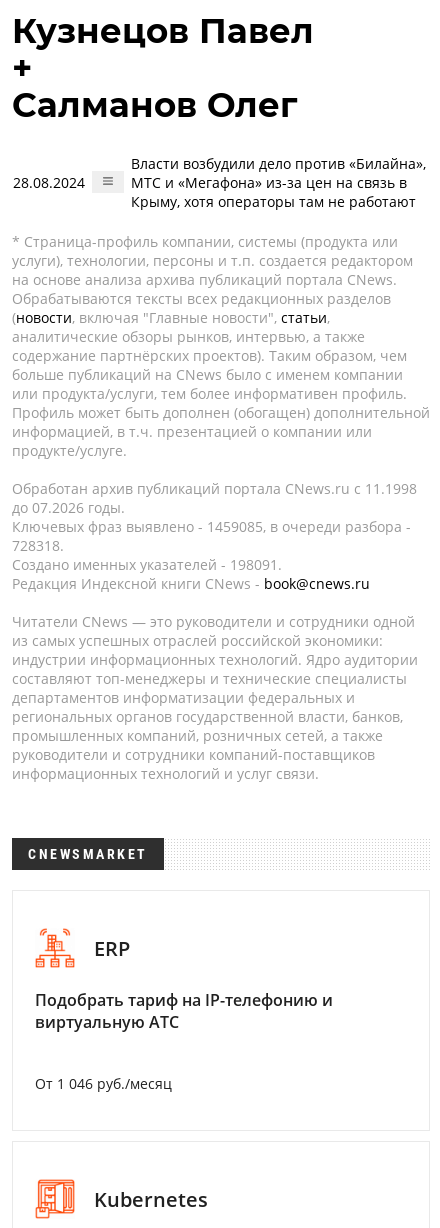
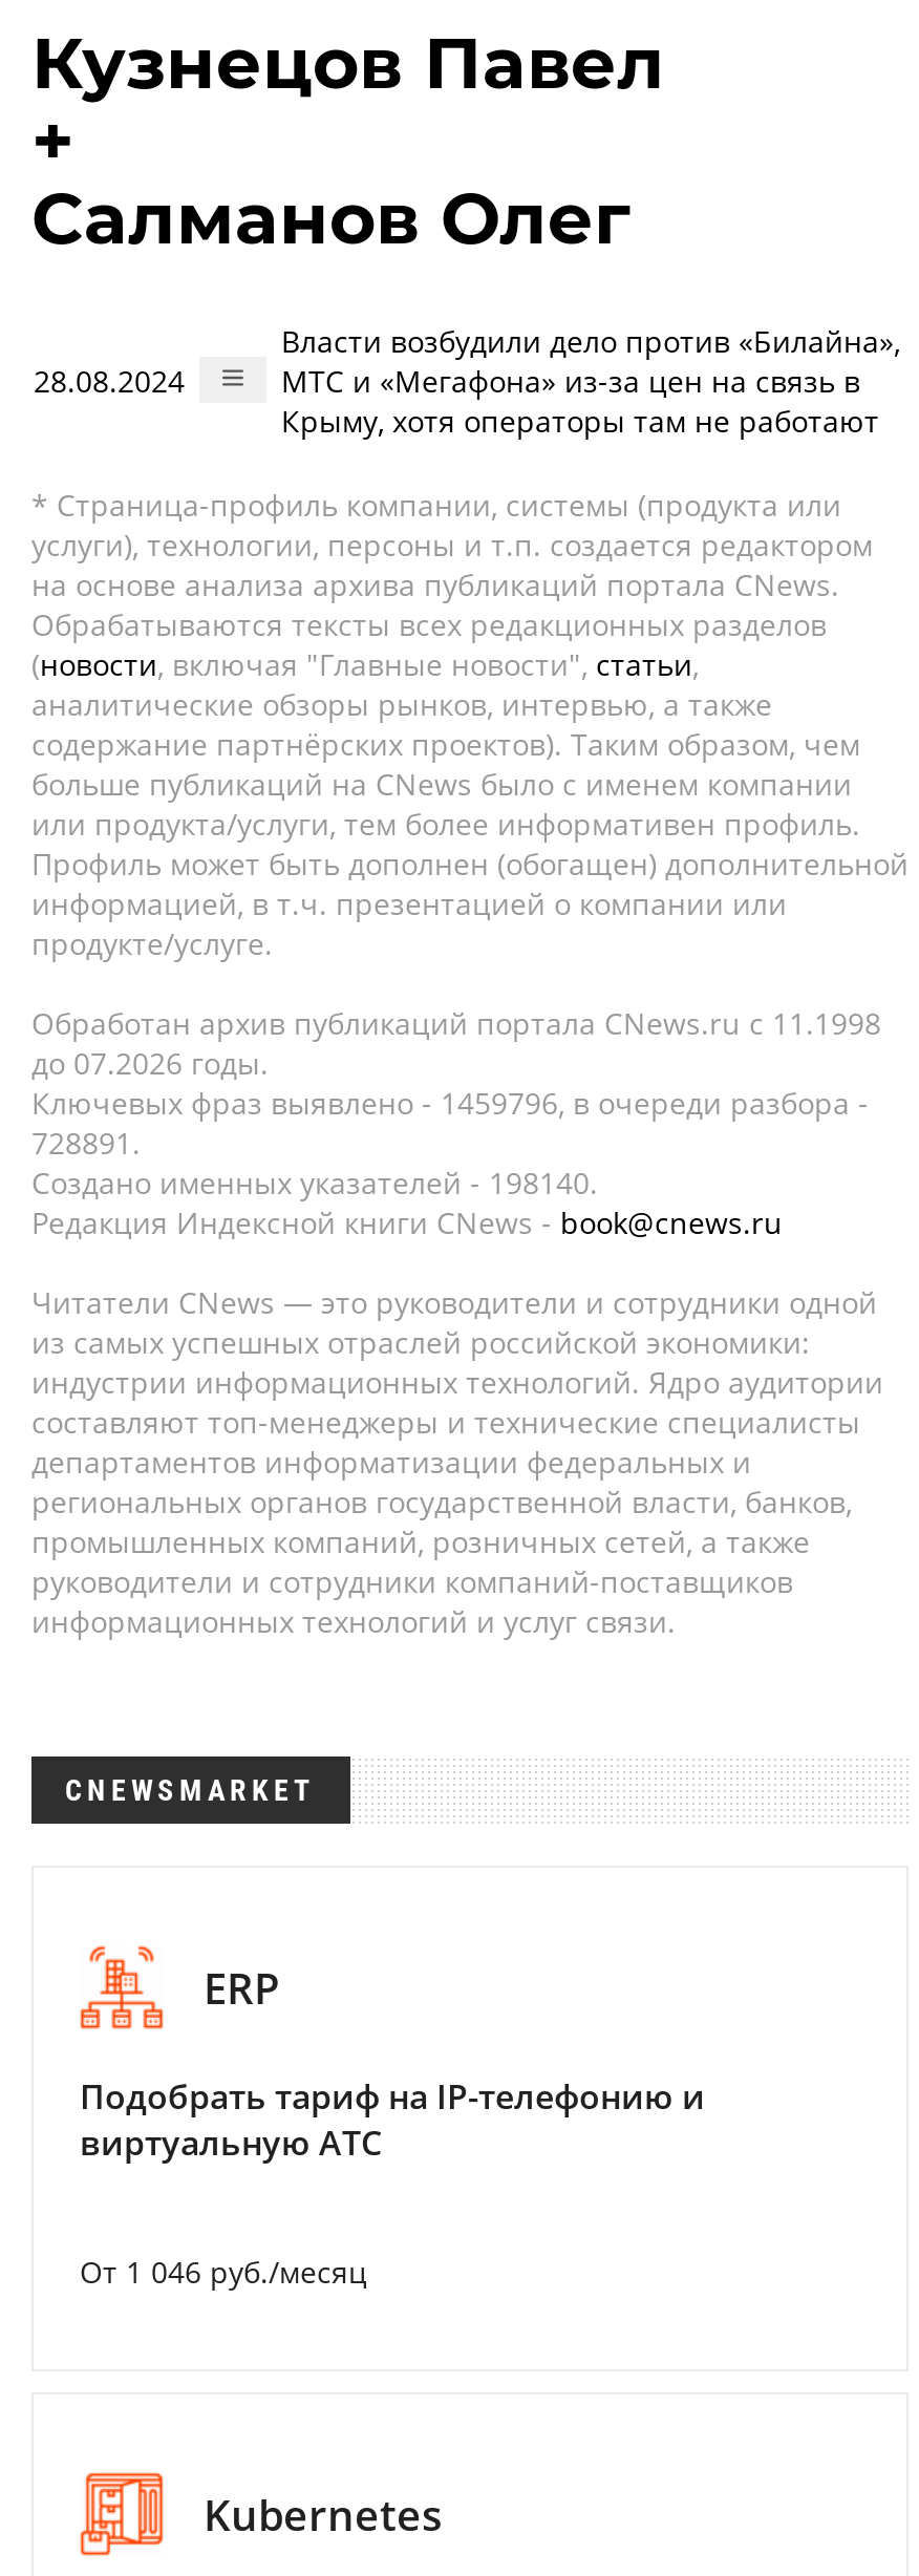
- Ключевых фраз выявлено - 1459085, в очереди разбора -
+ Ключевых фраз выявлено - 1459796, в очереди разбора -

- 728318.
+ 728891.

- Создано именных указателей - 198091.
+ Создано именных указателей - 198140.
